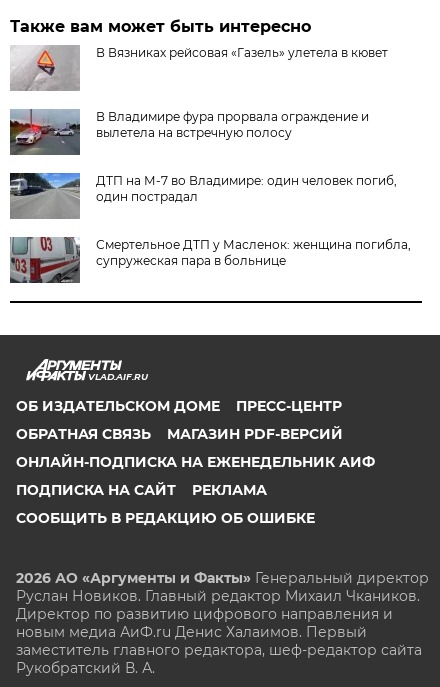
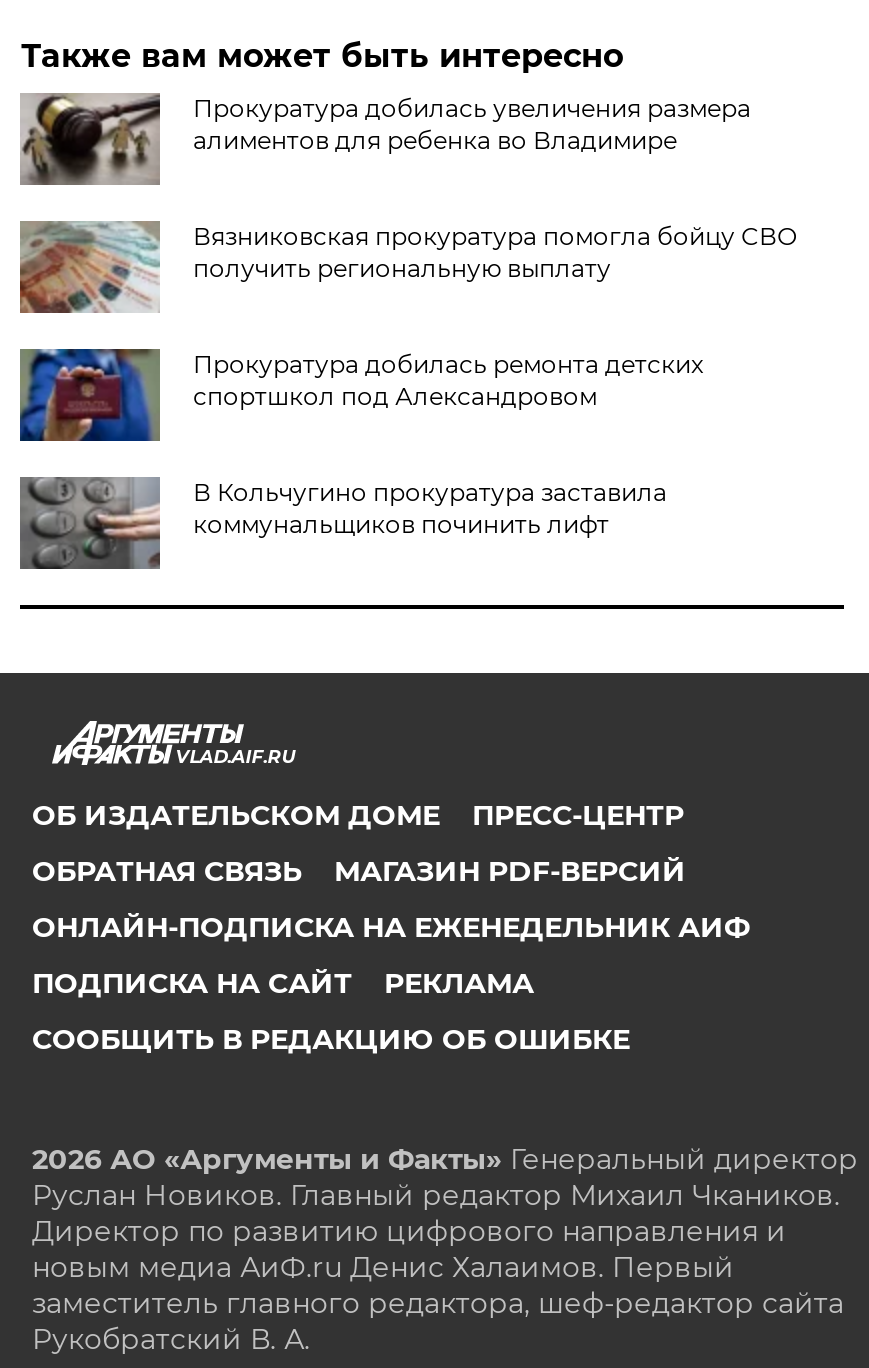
- [image]
- В Вязниках рейсовая «Газель» улетела в кювет
+ [image]
+ Прокуратура добилась увеличения размера
+ алиментов для ребенка во Владимире

- [image]
- В Владимире фура прорвала ограждение и
- вылетела на встречную полосу
+ [image]
+ Вязниковская прокуратура помогла бойцу СВО
+ получить региональную выплату

- [image]
- ДТП на М-7 во Владимире: один человек погиб,
- один пострадал
+ [image]
+ Прокуратура добилась ремонта детских
+ спортшкол под Александровом

- [image]
- Смертельное ДТП у Масленок: женщина погибла,
- супружеская пара в больнице
+ [image]
+ В Кольчугино прокуратура заставила
+ коммунальщиков починить лифт
